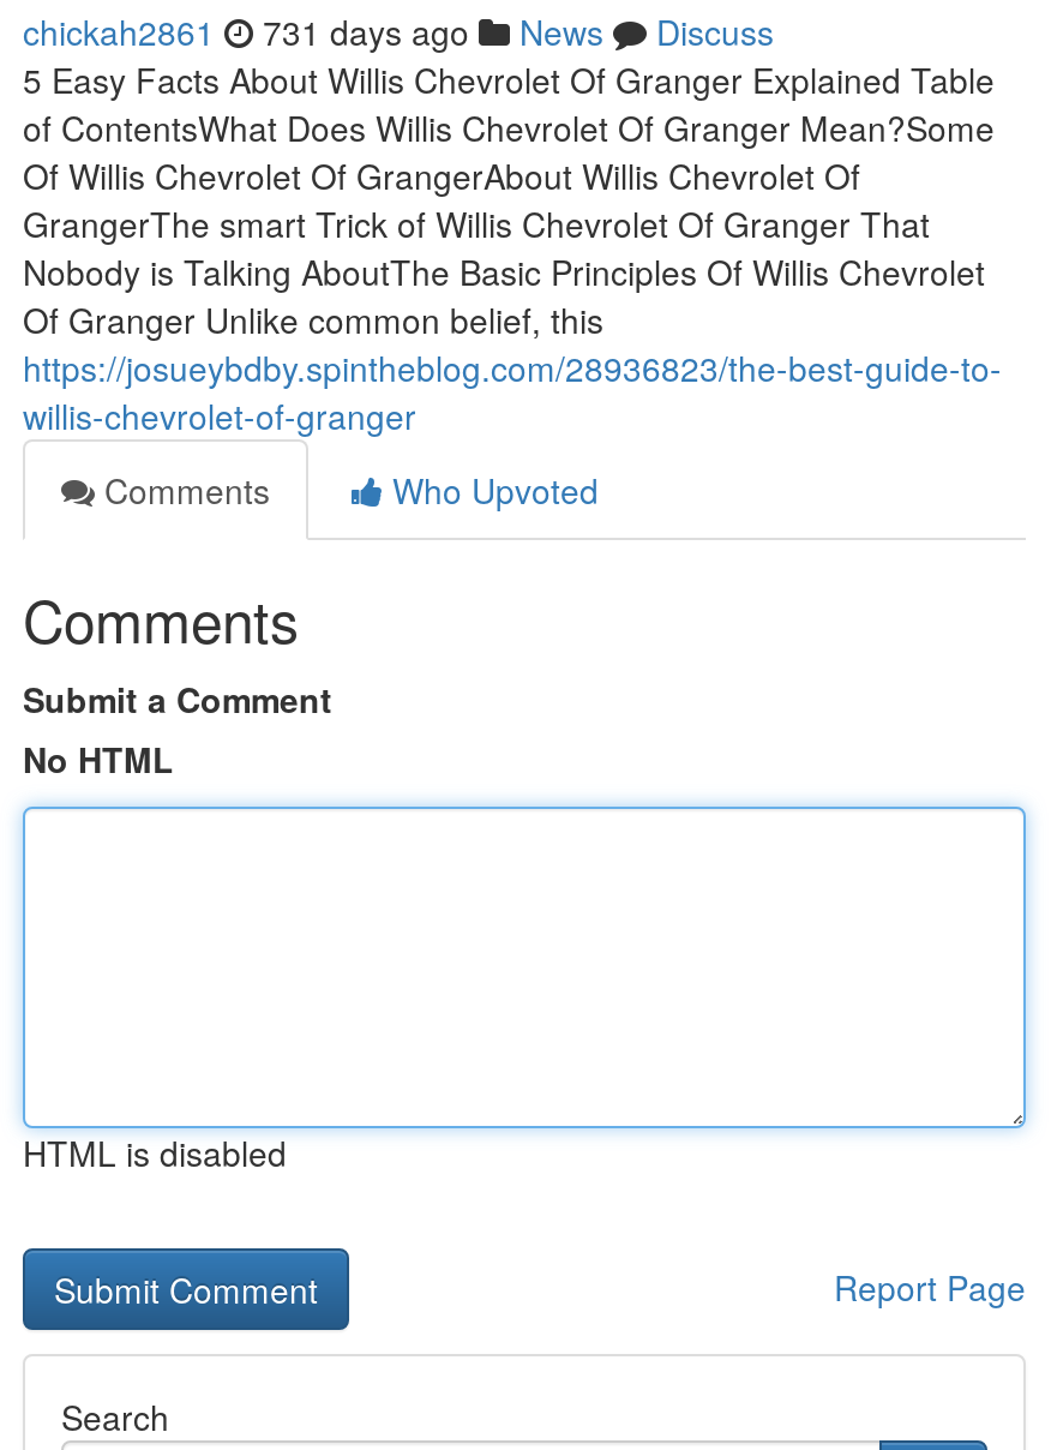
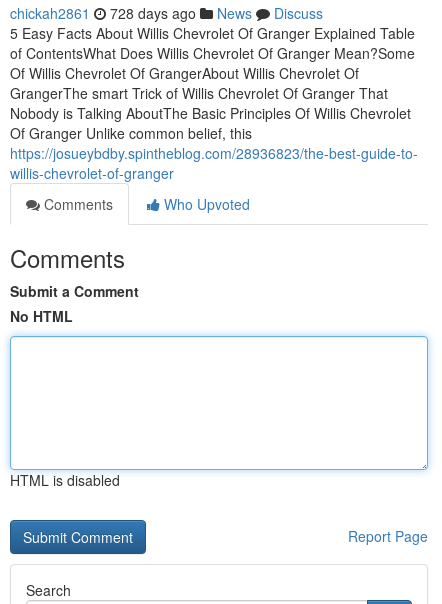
- chickah2861 731 days ago News Discuss
+ chickah2861 728 days ago News Discuss
